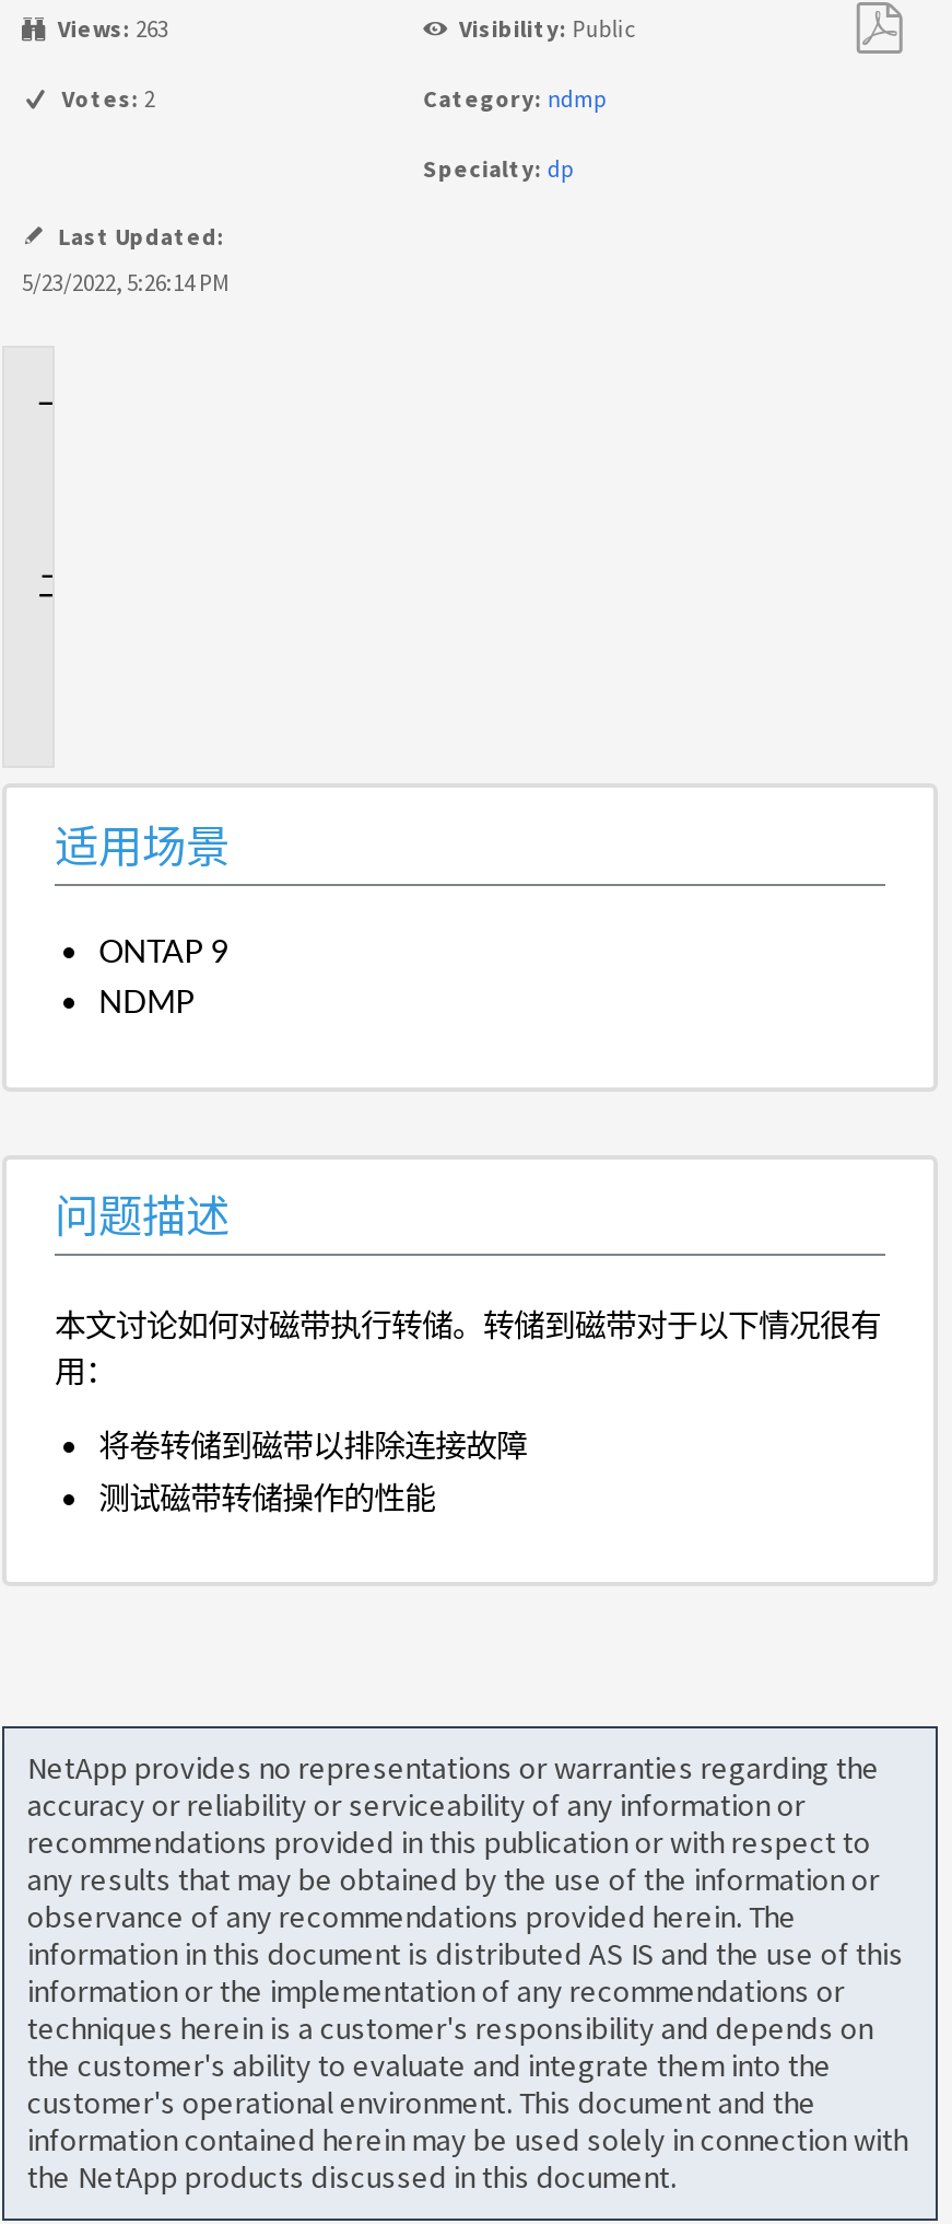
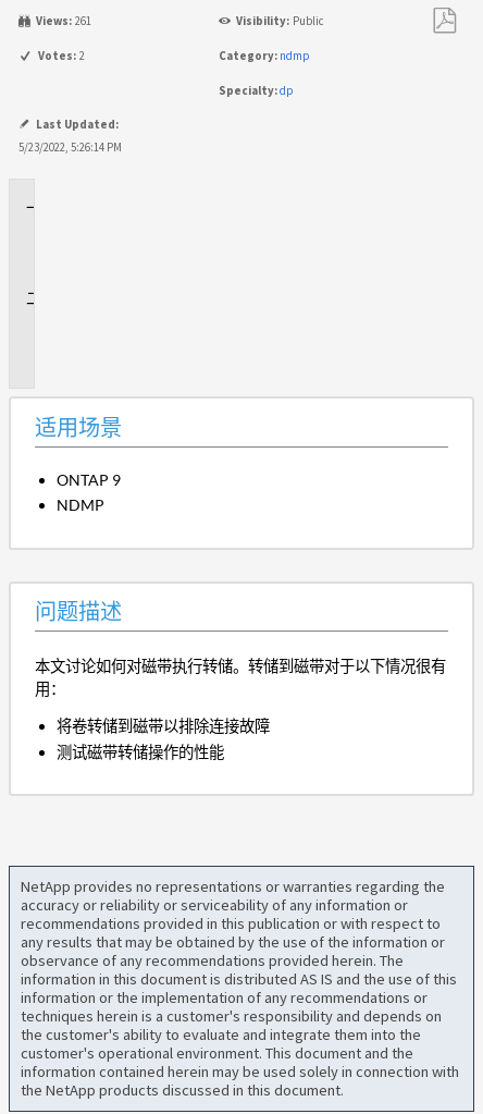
- Views: 263
+ Views: 261
